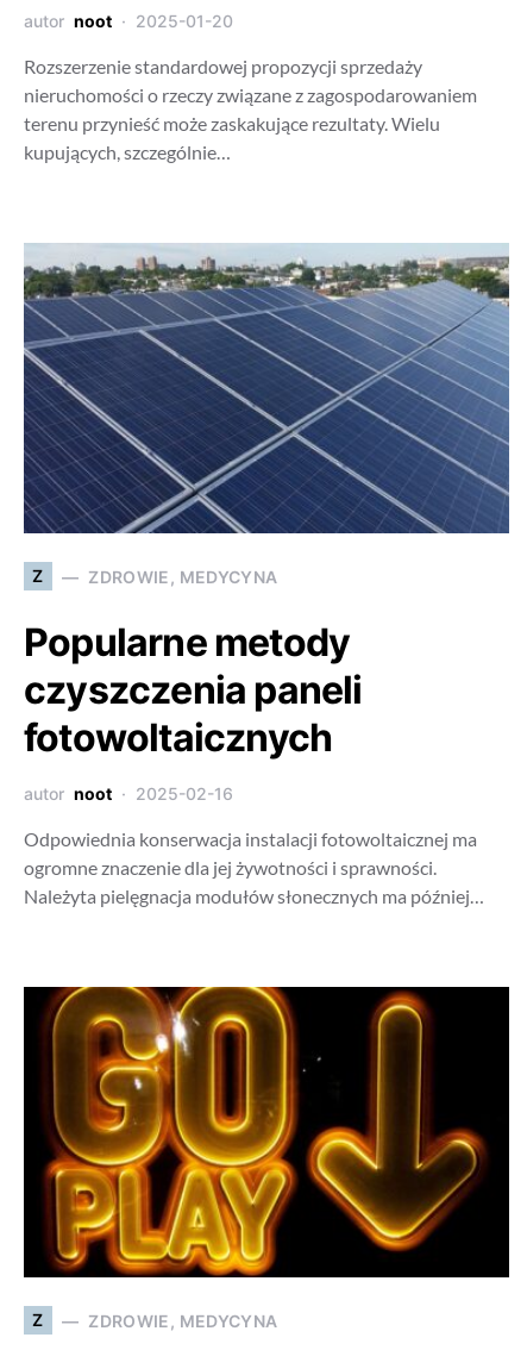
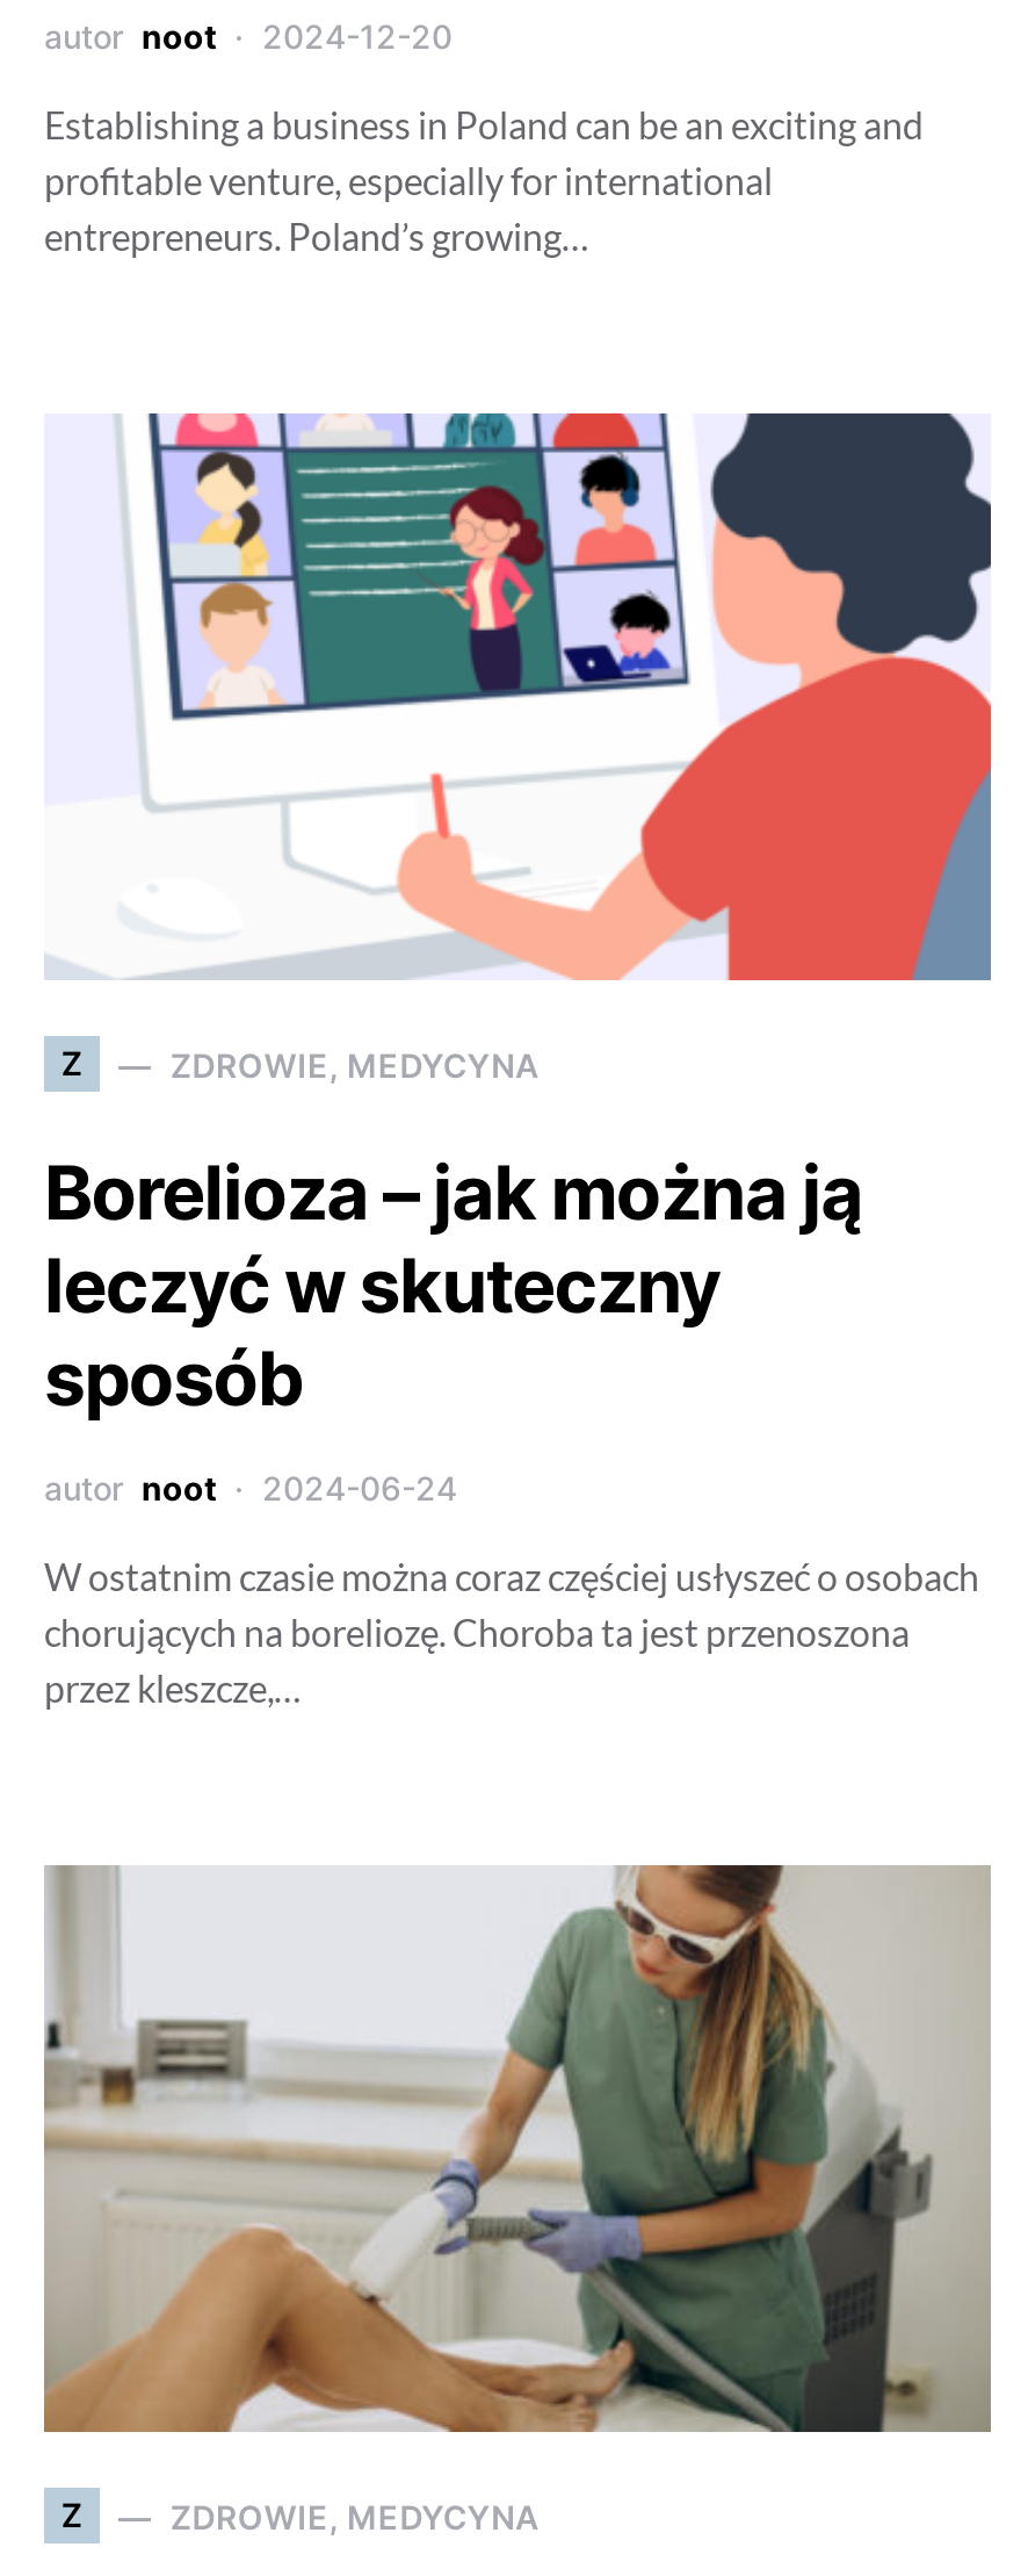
- 2025-01-20
+ 2024-12-20

- Rozszerzenie standardowej propozycji sprzedaży
- nieruchomości o rzeczy związane z zagospodarowaniem
- terenu przynieść może zaskakujące rezultaty. Wielu
- kupujących, szczególnie…
+ Establishing a business in Poland can be an exciting and
+ profitable venture, especially for international
+ entrepreneurs. Poland’s growing…

- [image]
+ [image]

- Popularne metody
- czyszczenia paneli
- fotowoltaicznych
+ Borelioza – jak można ją
+ leczyć w skuteczny
+ sposób

- 2025-02-16
+ 2024-06-24

- Odpowiednia konserwacja instalacji fotowoltaicznej ma
- ogromne znaczenie dla jej żywotności i sprawności.
- Należyta pielęgnacja modułów słonecznych ma później…
+ W ostatnim czasie można coraz częściej usłyszeć o osobach
+ chorujących na boreliozę. Choroba ta jest przenoszona
+ przez kleszcze,…

- [image]
+ [image]
